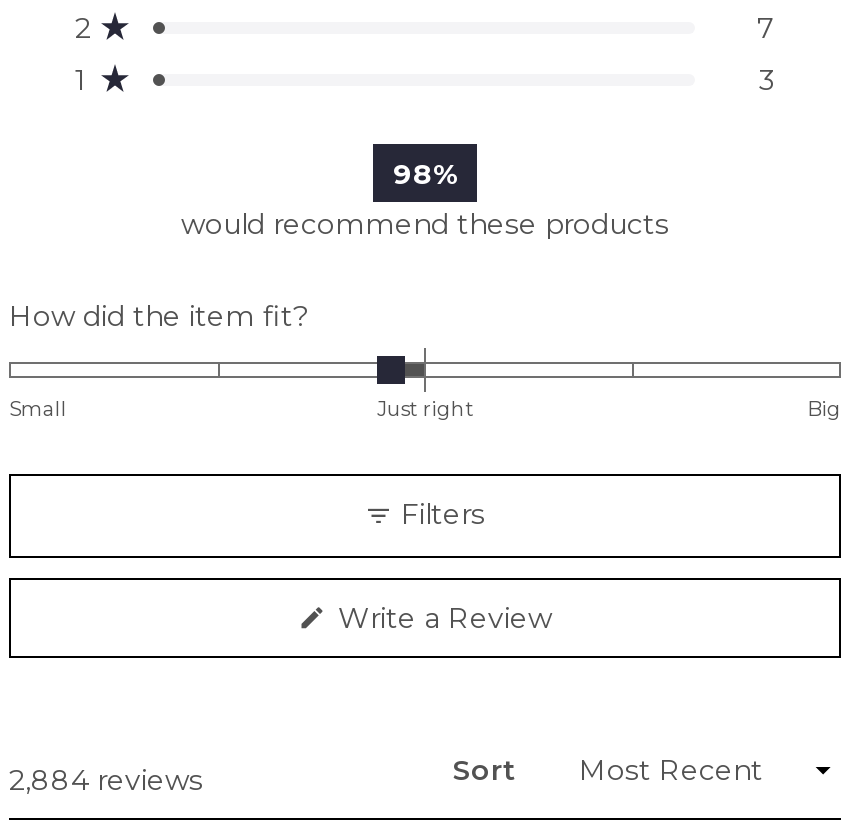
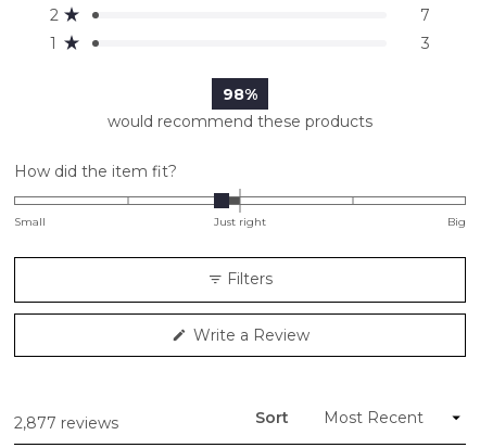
- 2,884 reviews
+ 2,877 reviews
